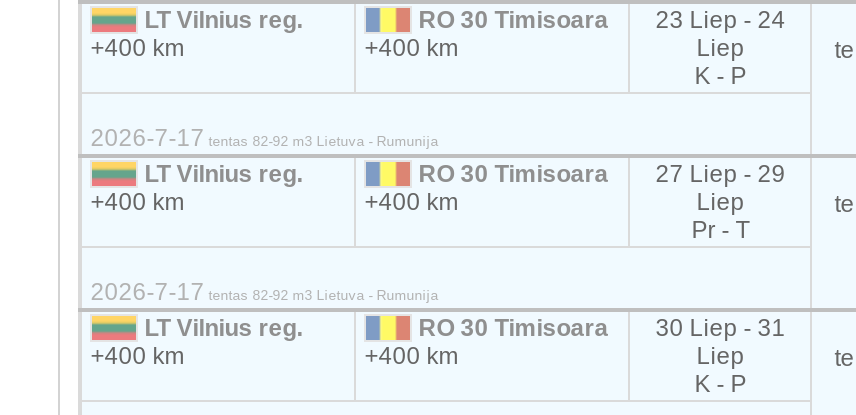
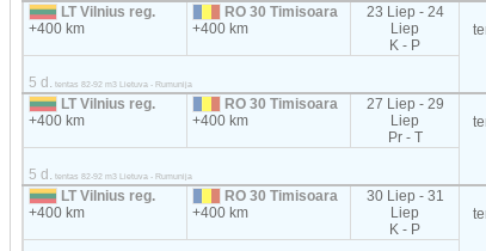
- 2026-7-17 tentas 82-92 m3 Lietuva - Rumunija
+ 5 d. tentas 82-92 m3 Lietuva - Rumunija

- 2026-7-17 tentas 82-92 m3 Lietuva - Rumunija
+ 5 d. tentas 82-92 m3 Lietuva - Rumunija
